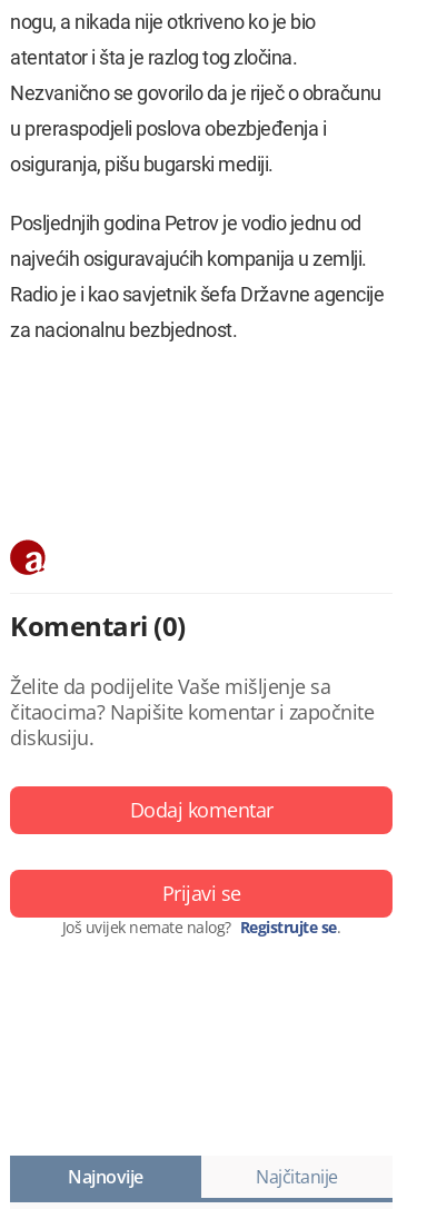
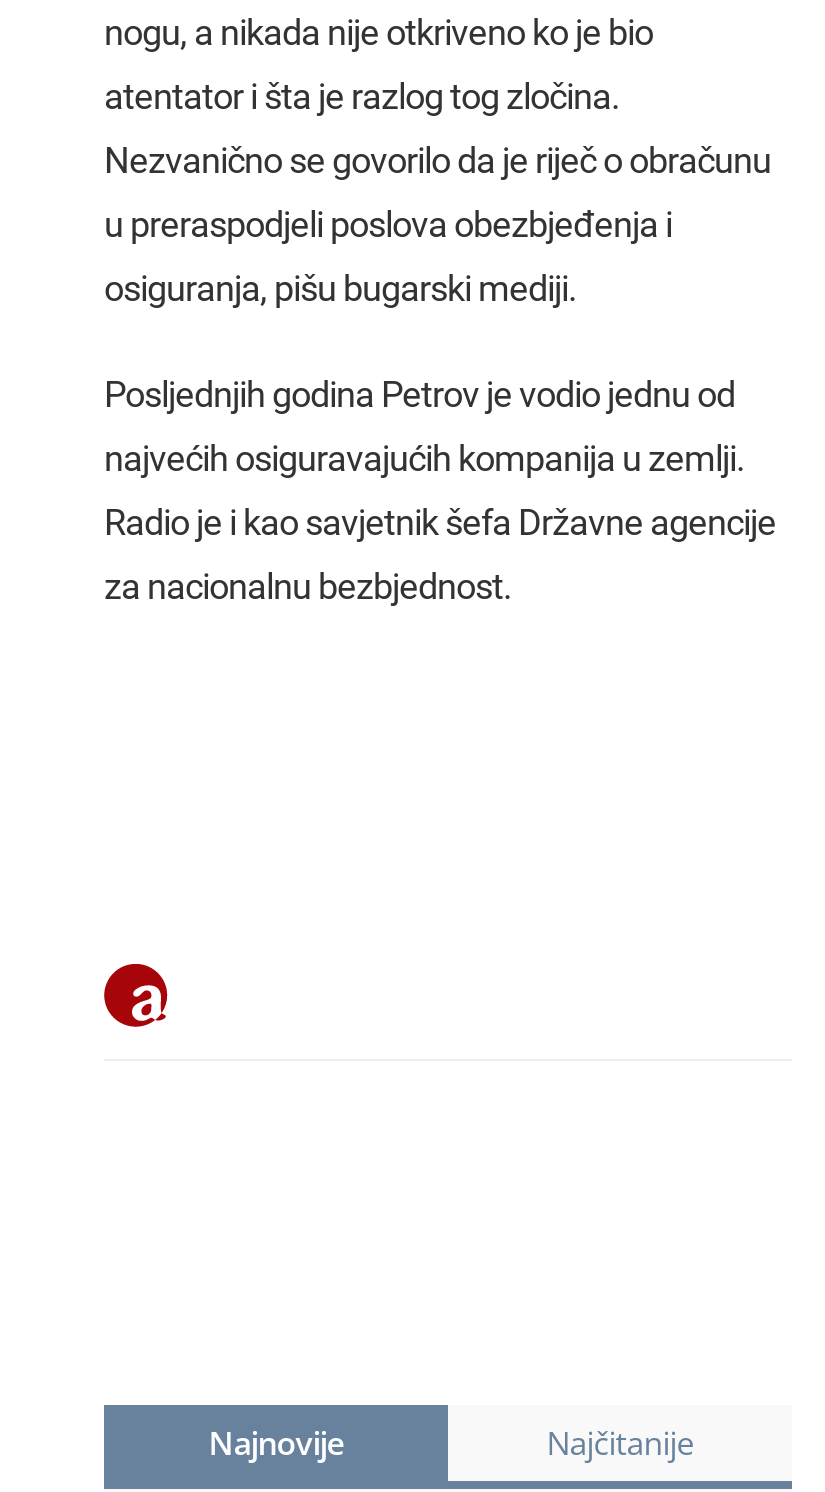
- Komentari (0)
- Želite da podijelite Vaše mišljenje sa
- čitaocima? Napišite komentar i započnite
- diskusiju.
- Dodaj komentar
- Prijavi se
- Još uvijek nemate nalog? Registrujte se.
